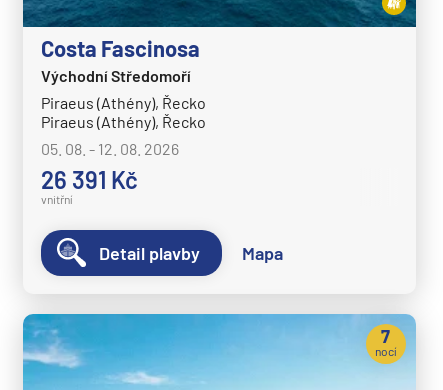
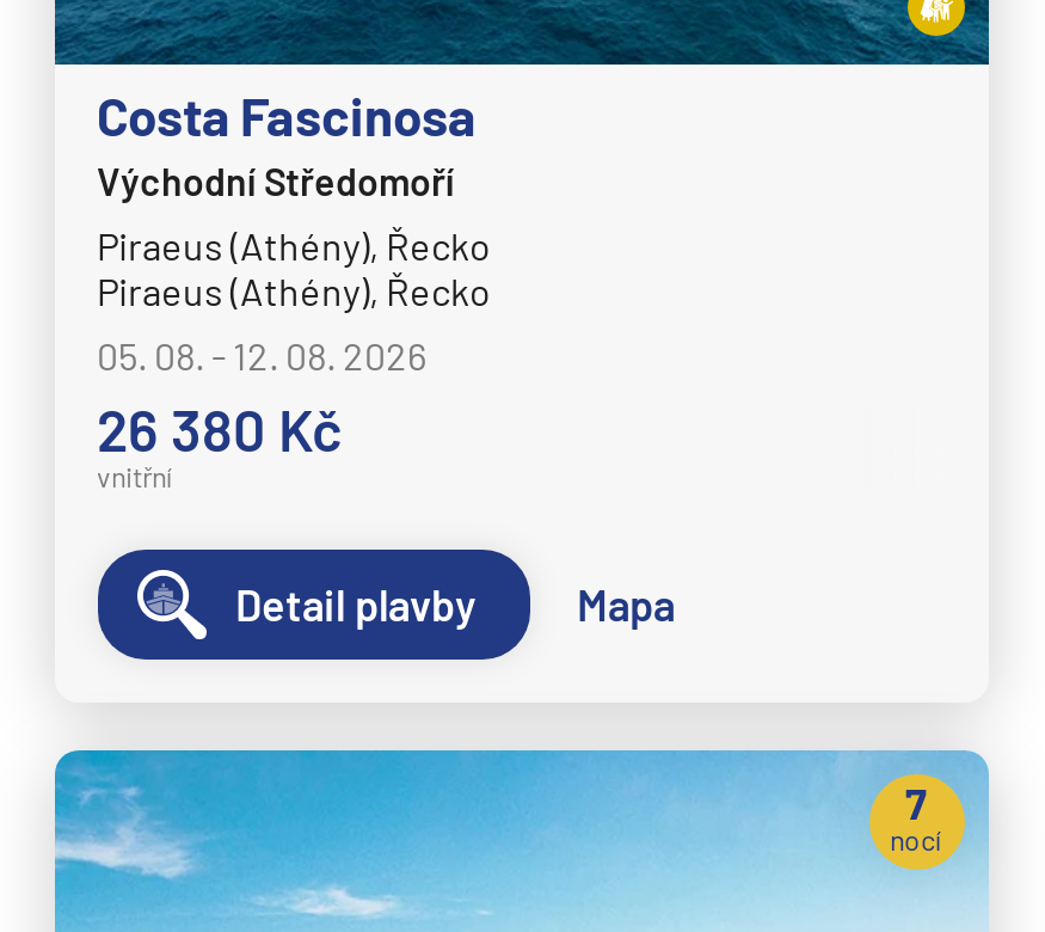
- 26 391 Kč
+ 26 380 Kč
